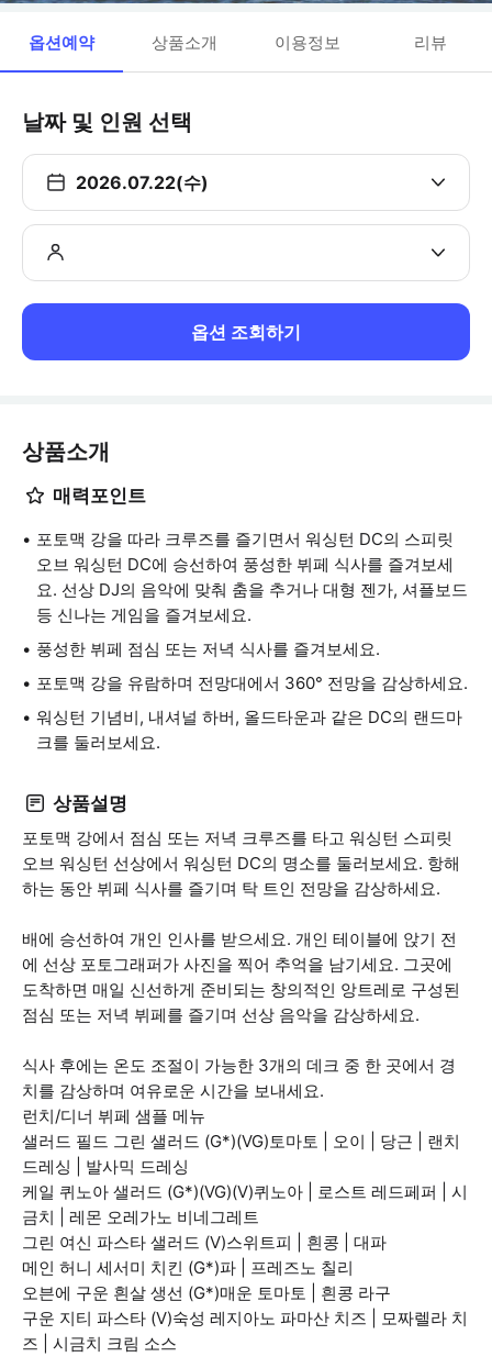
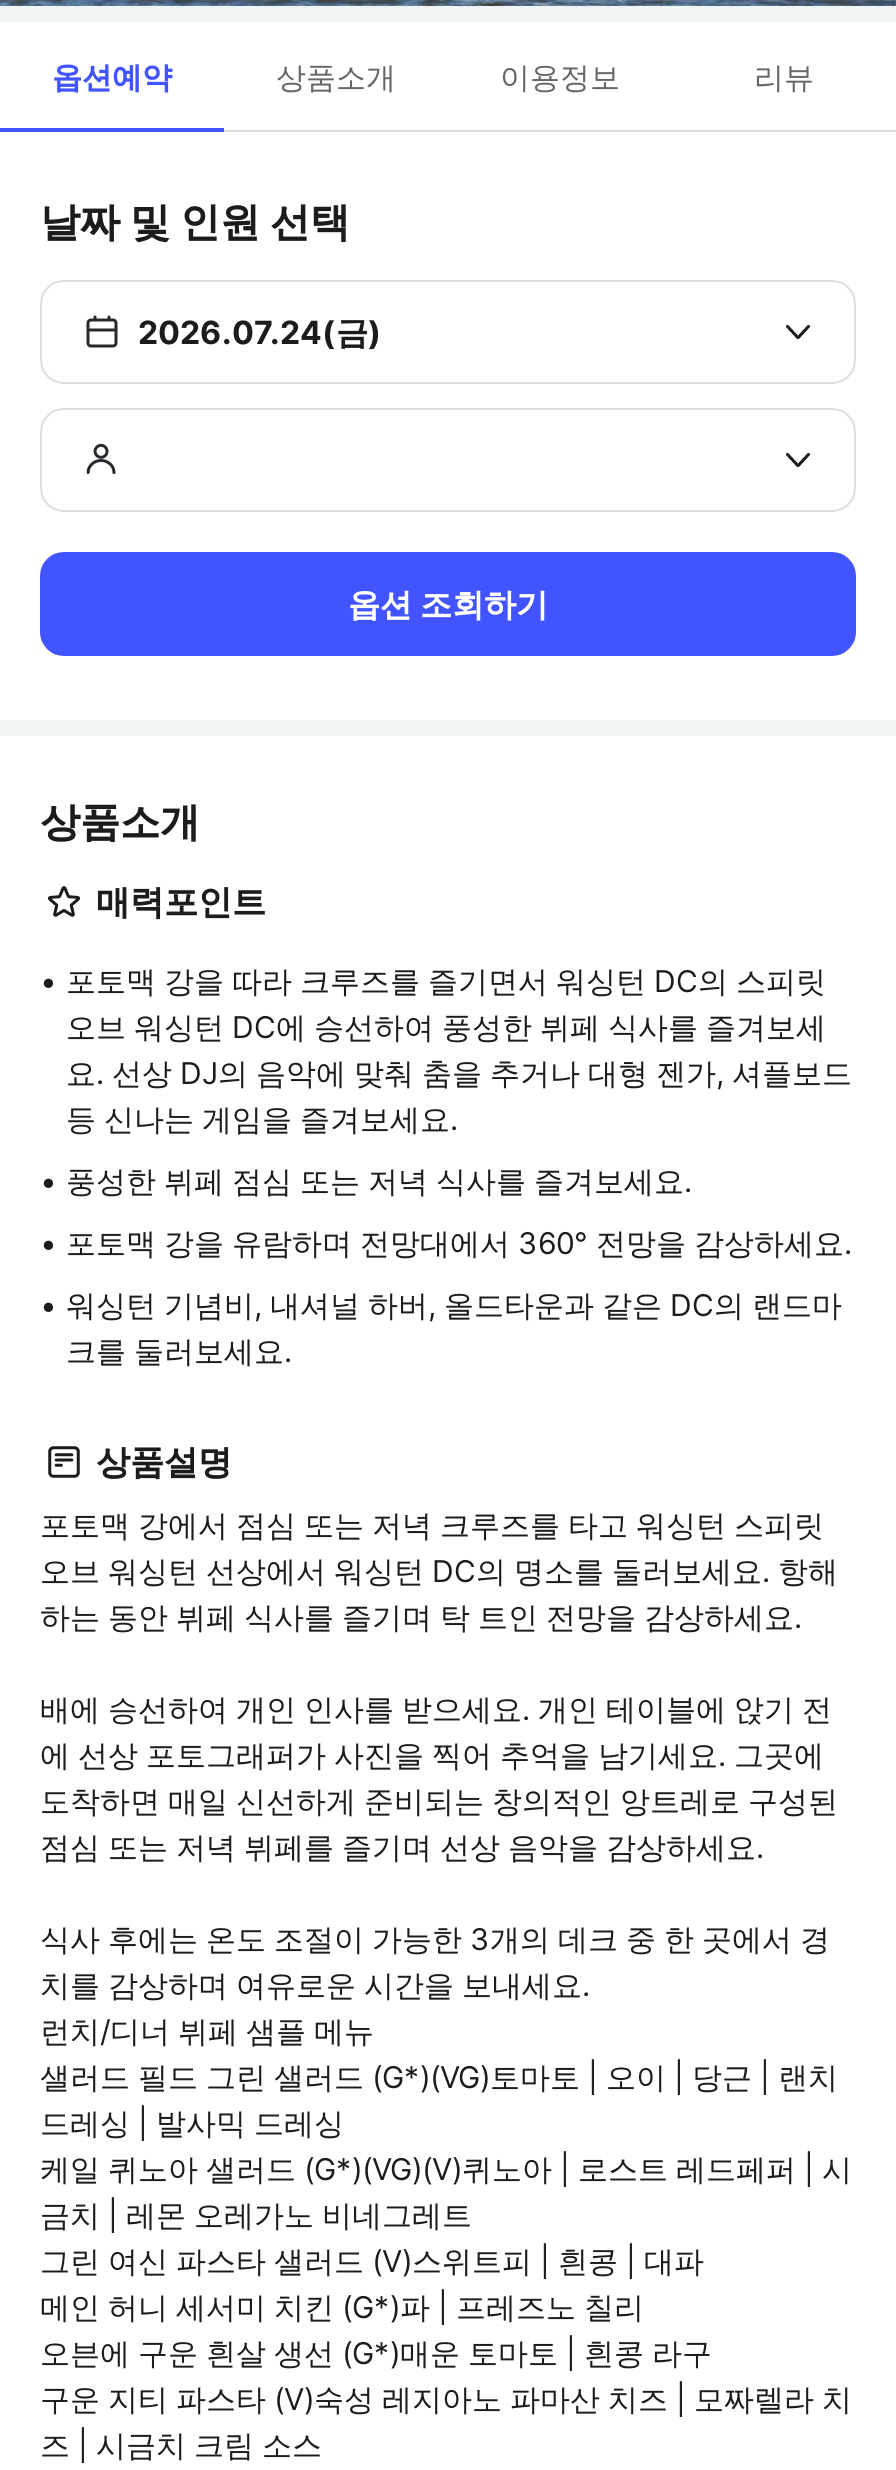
- 2026.07.22(수)
+ 2026.07.24(금)
